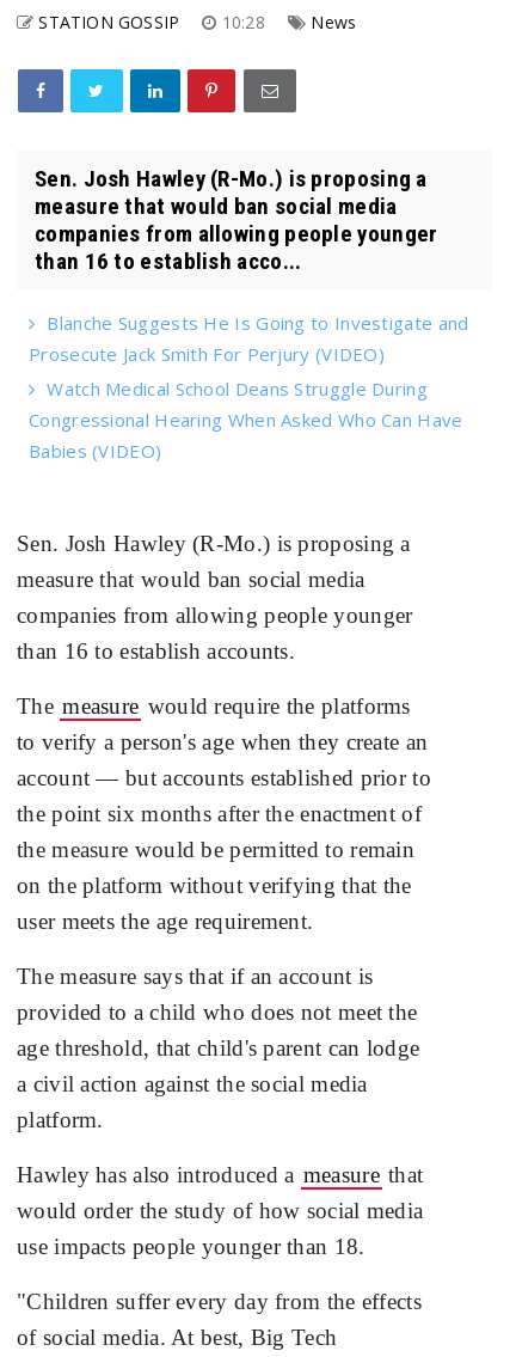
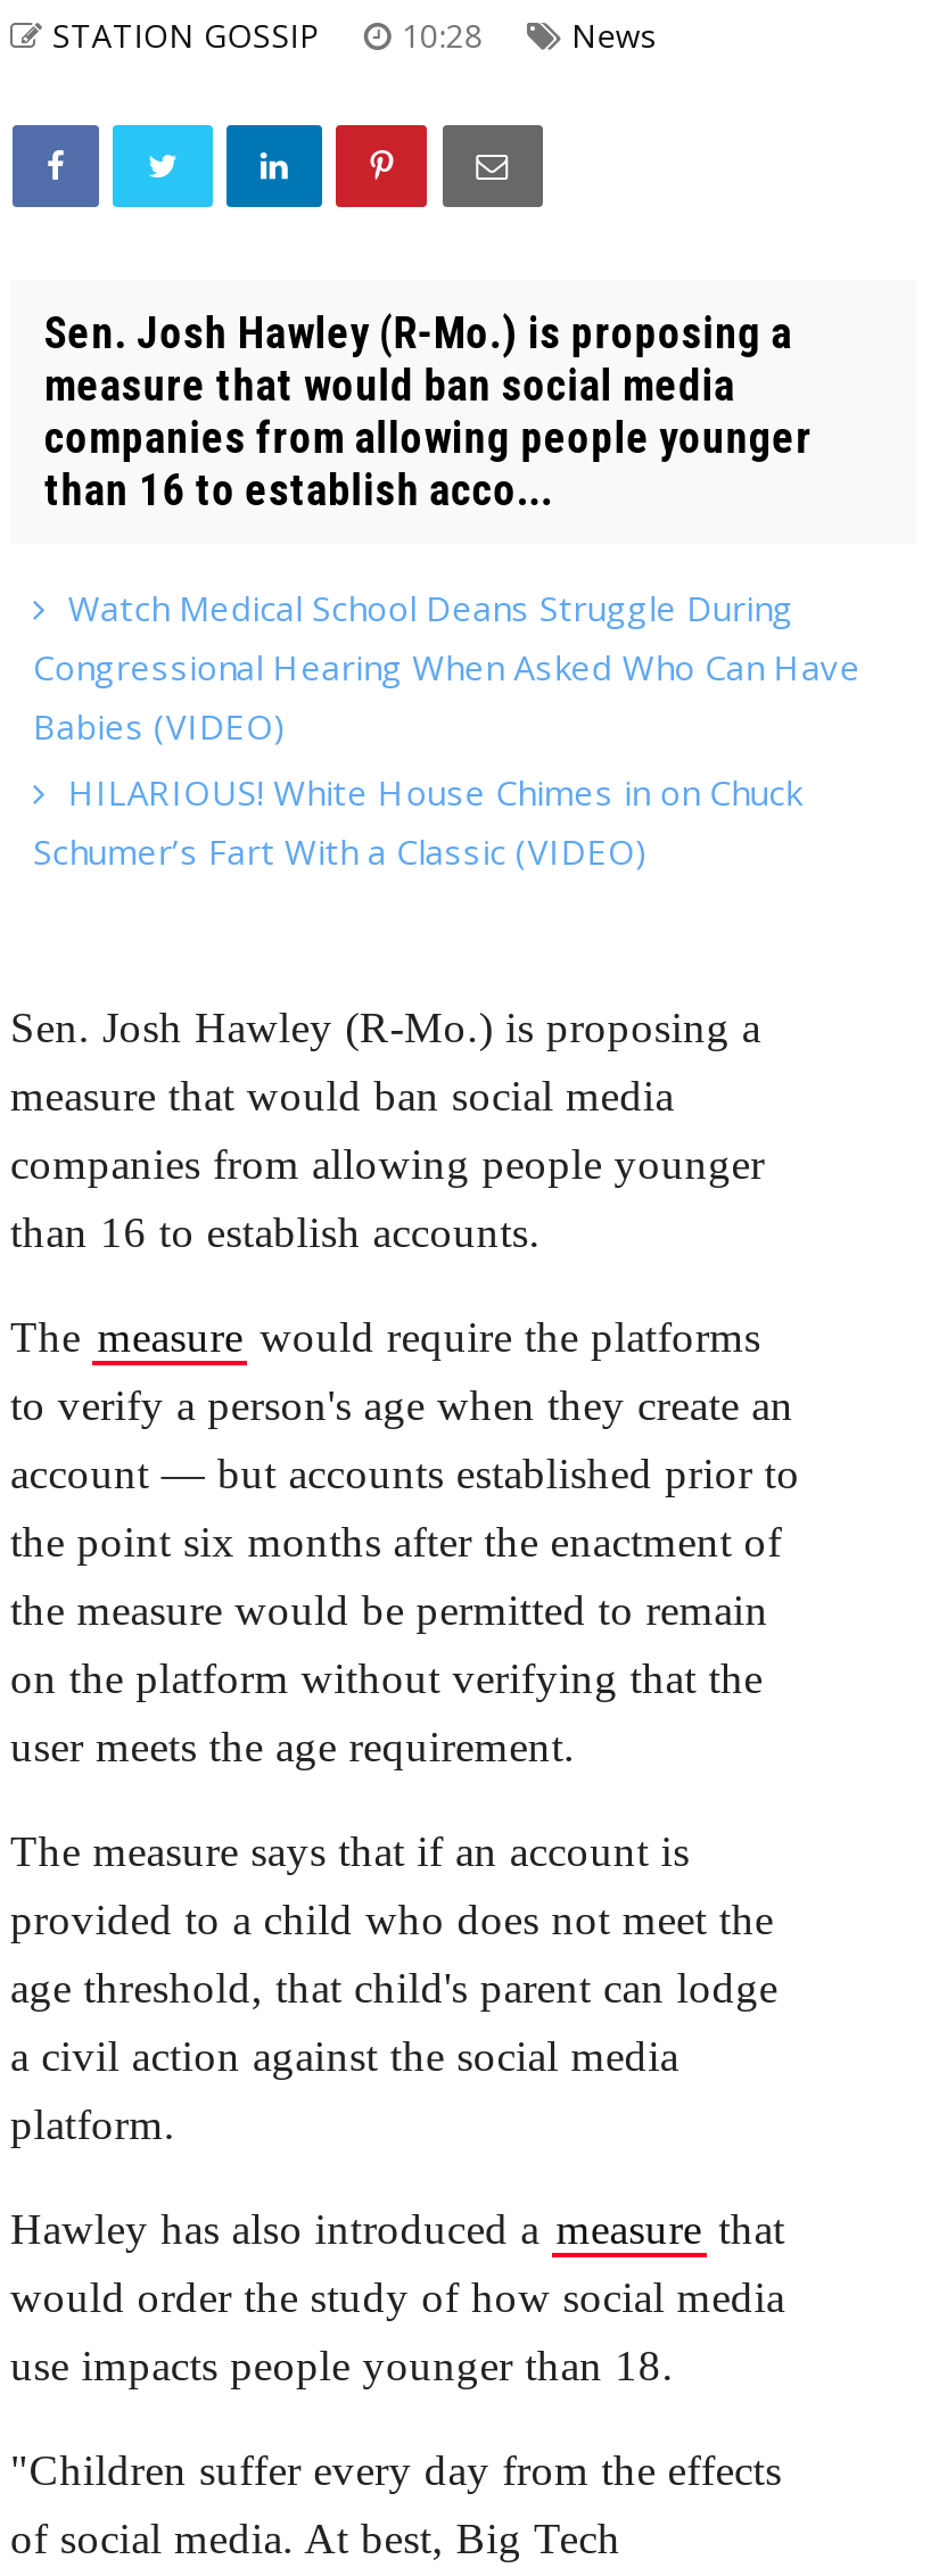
- Blanche Suggests He Is Going to Investigate and
- Prosecute Jack Smith For Perjury (VIDEO)

moved up: Watch Medical School Deans Struggle During | Congressional Hearing When Asked Who Can Have | Babies (VIDEO)

+ HILARIOUS! White House Chimes in on Chuck
+ Schumer’s Fart With a Classic (VIDEO)
